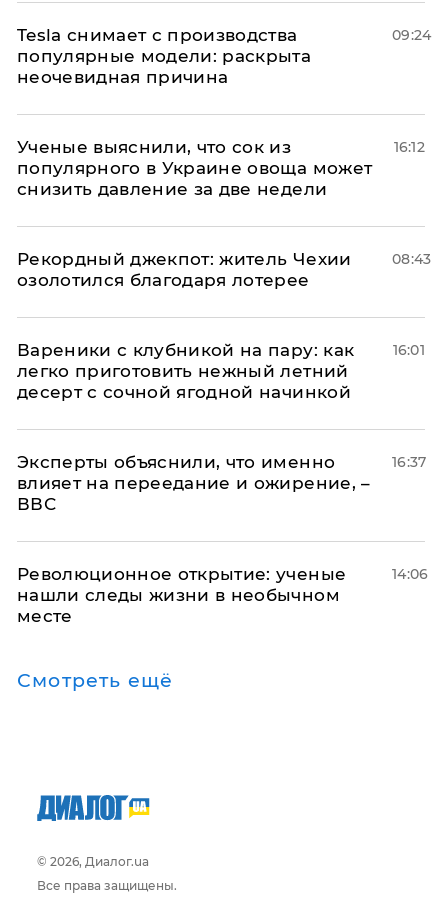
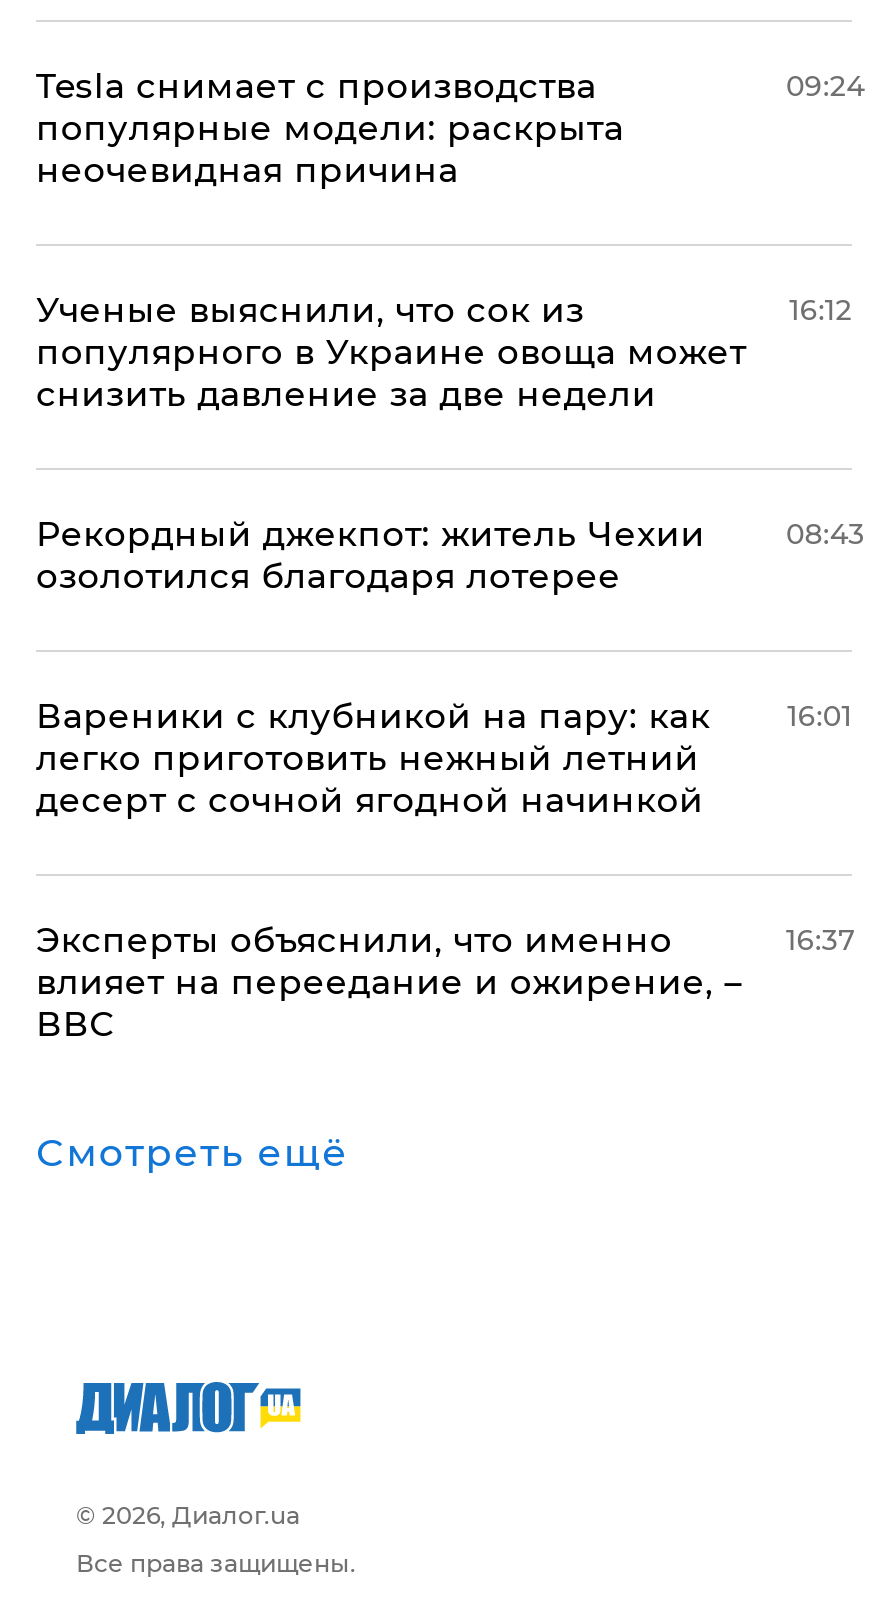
- Революционное открытие: ученые
- нашли следы жизни в необычном
- месте

- 14:06
